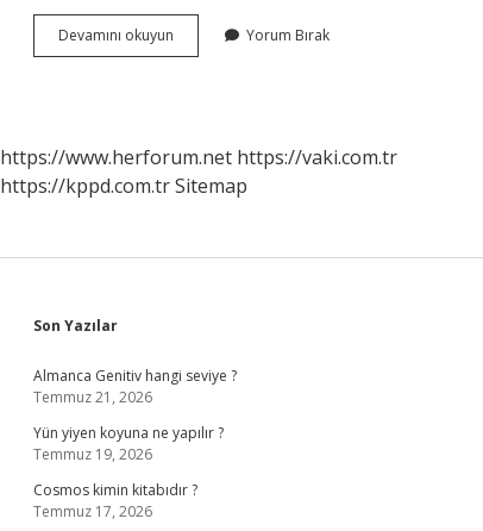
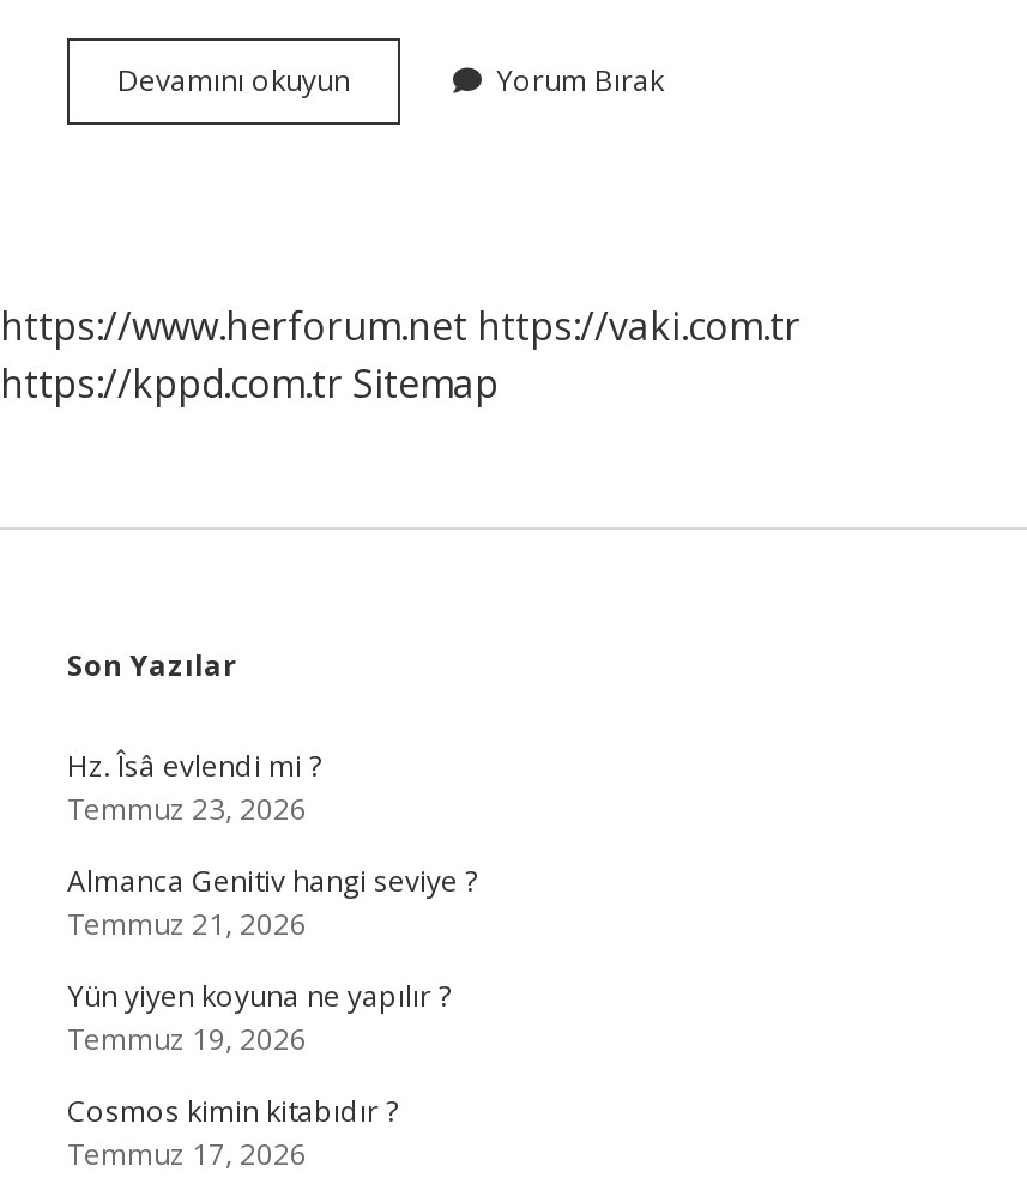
+ Hz. Îsâ evlendi mi ?
+ Temmuz 23, 2026
